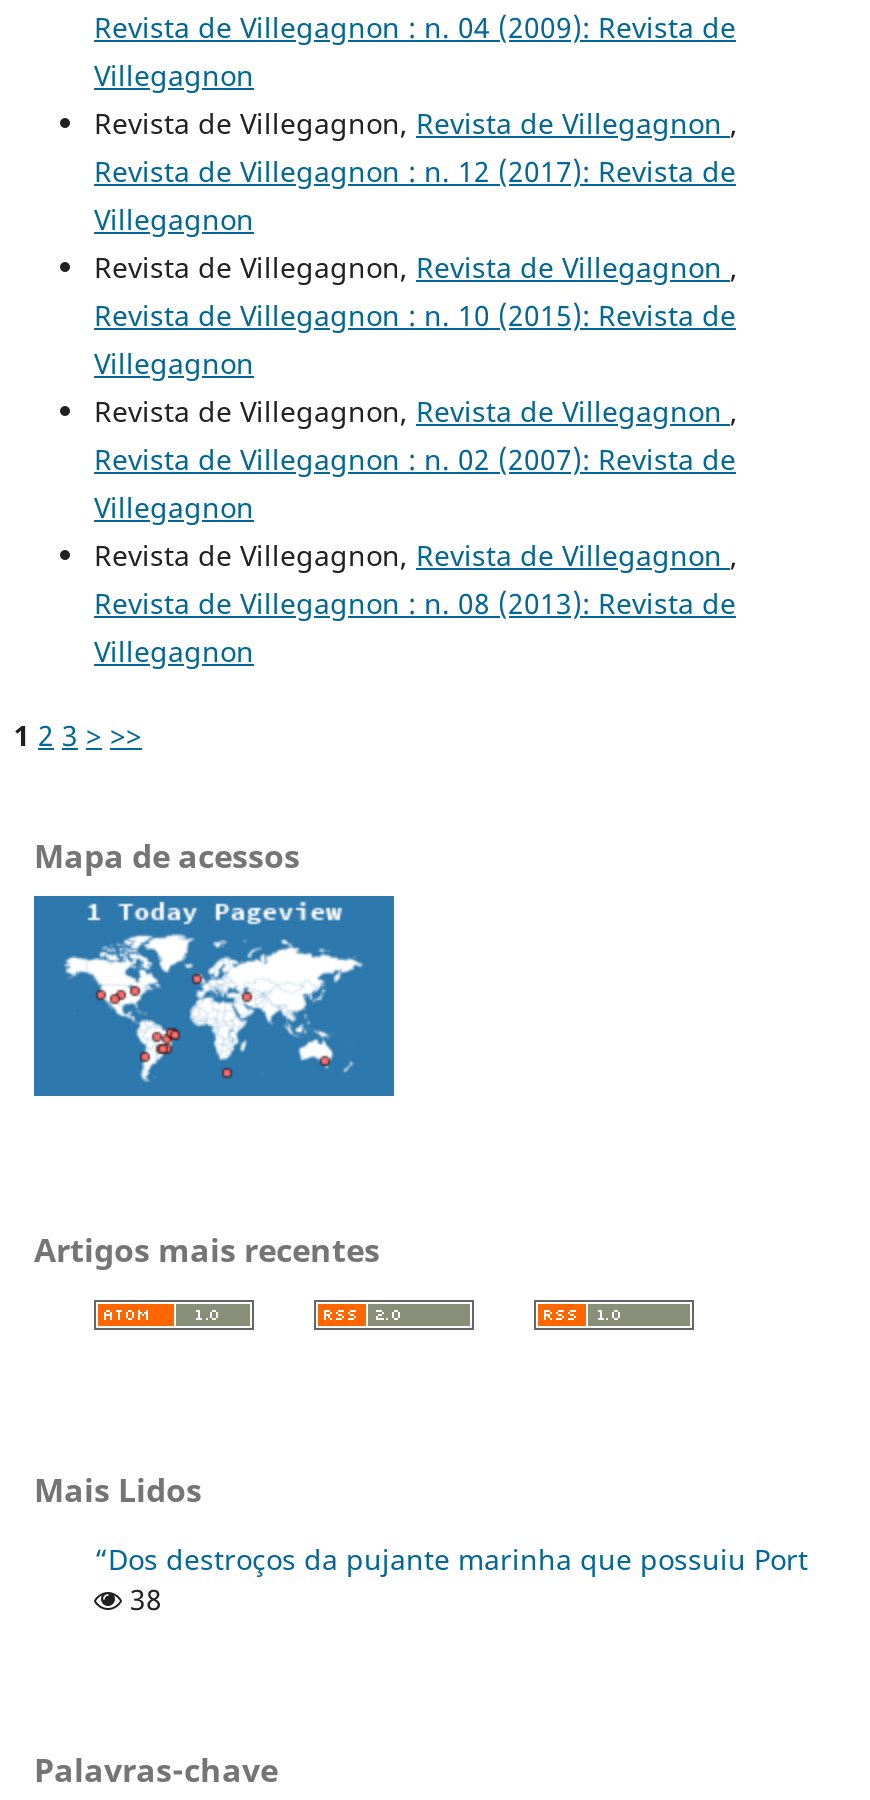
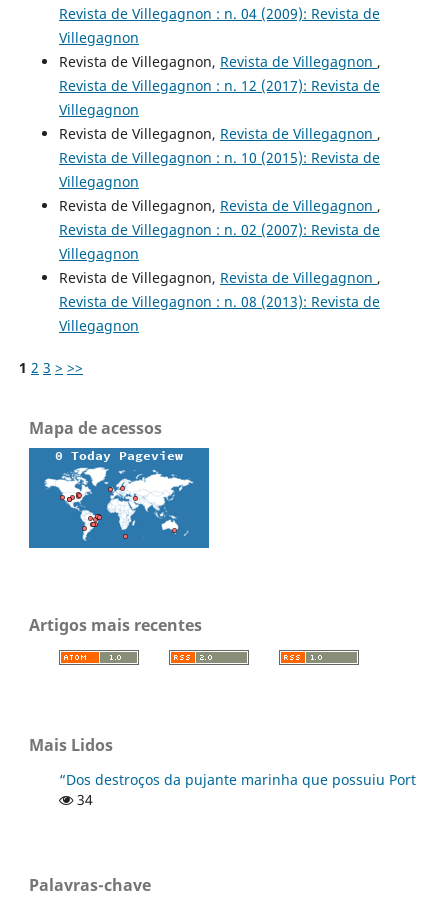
- 38
+ 34
